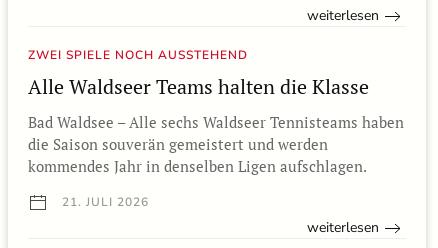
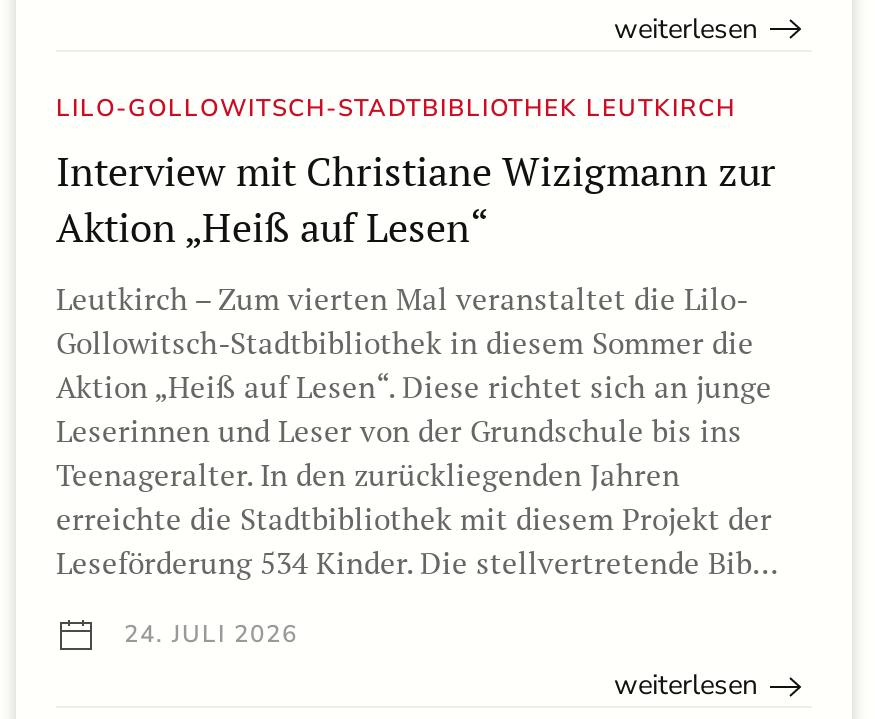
- ZWEI SPIELE NOCH AUSSTEHEND
- Alle Waldseer Teams halten die Klasse
- Bad Waldsee – Alle sechs Waldseer Tennisteams haben
- die Saison souverän gemeistert und werden
- kommendes Jahr in denselben Ligen aufschlagen.
+ LILO-GOLLOWITSCH-STADTBIBLIOTHEK LEUTKIRCH
+ Interview mit Christiane Wizigmann zur
+ Aktion „Heiß auf Lesen“
+ Leutkirch – Zum vierten Mal veranstaltet die Lilo-
+ Gollowitsch-Stadtbibliothek in diesem Sommer die
+ Aktion „Heiß auf Lesen“. Diese richtet sich an junge
+ Leserinnen und Leser von der Grundschule bis ins
+ Teenageralter. In den zurückliegenden Jahren
+ erreichte die Stadtbibliothek mit diesem Projekt der
+ Leseförderung 534 Kinder. Die stellvertretende Bib…

- 21. JULI 2026
+ 24. JULI 2026
